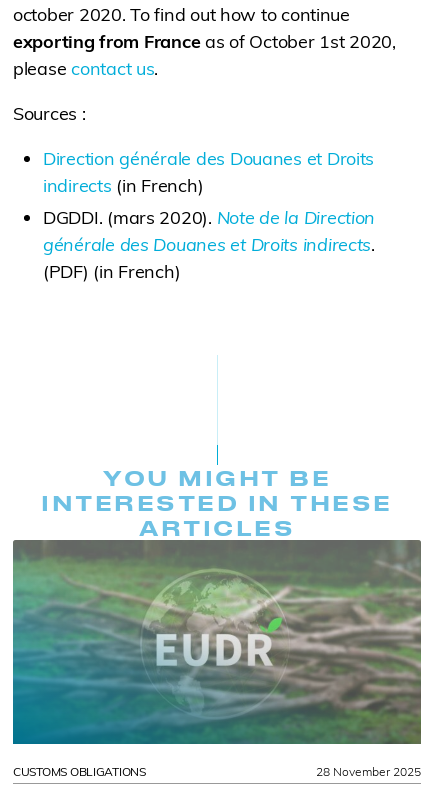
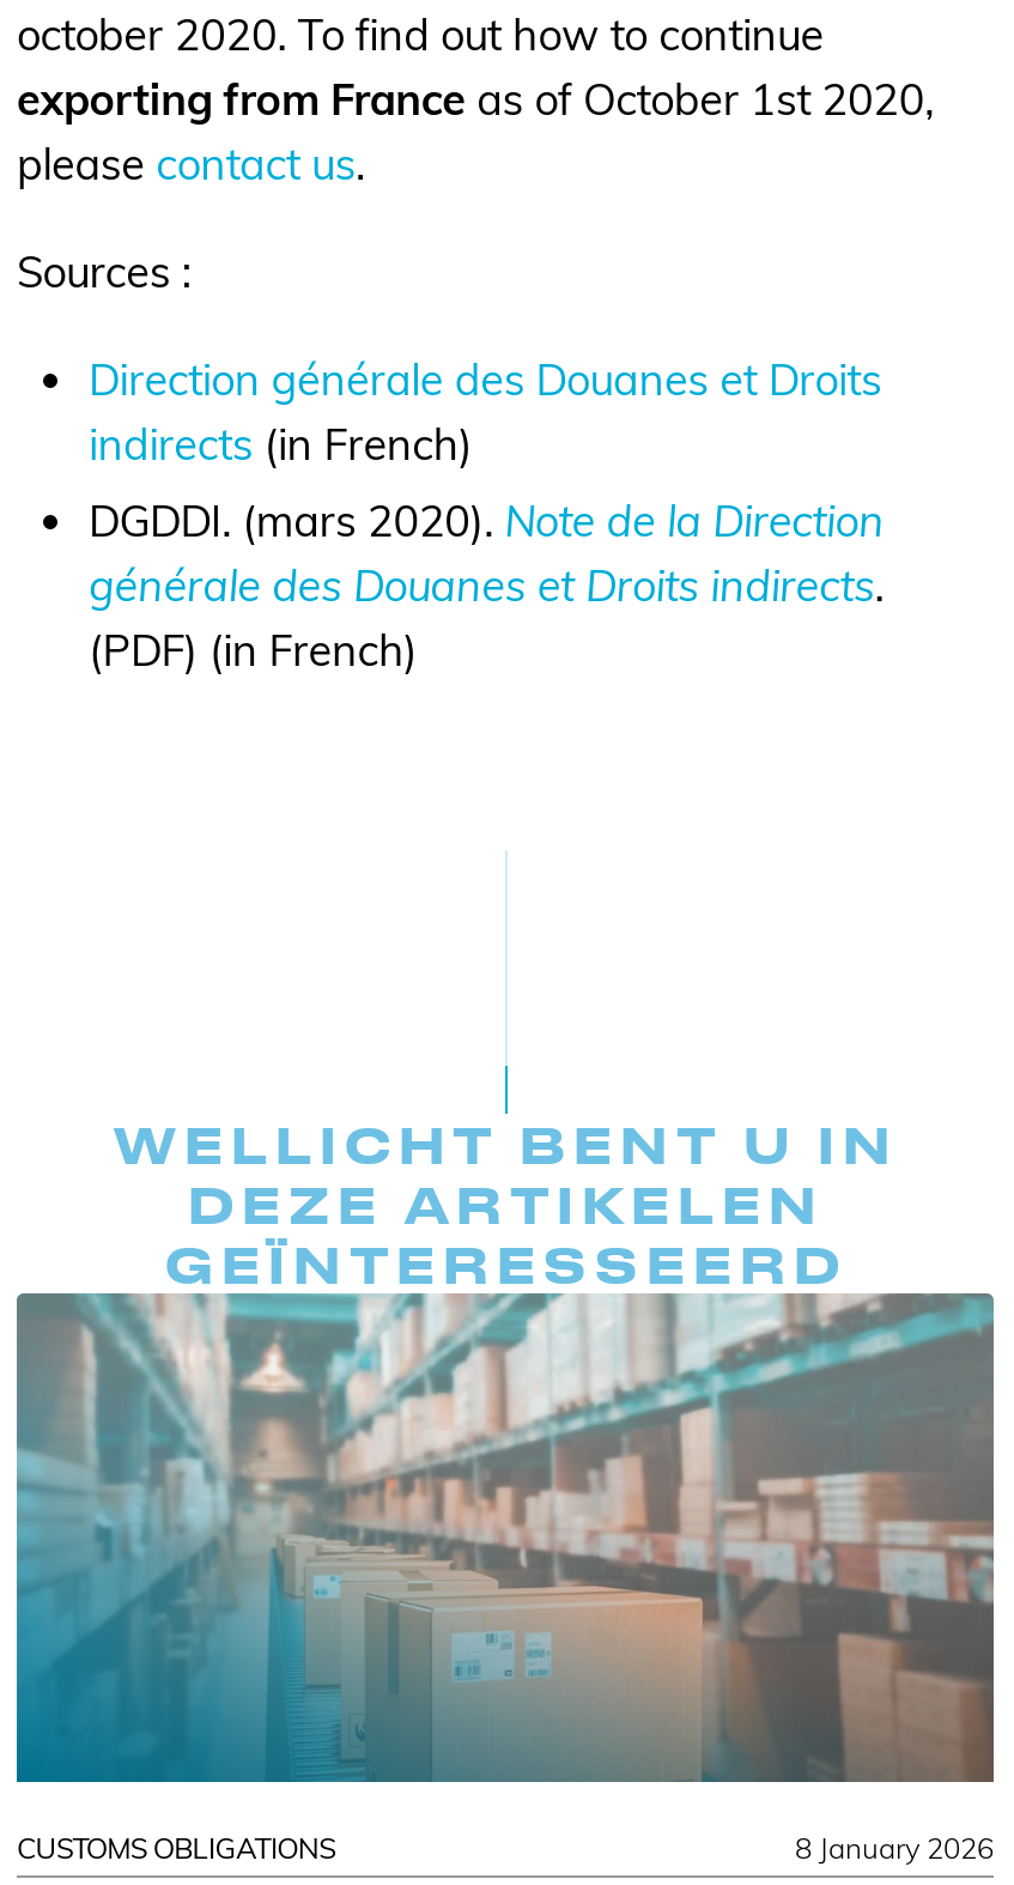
- YOU MIGHT BE
- INTERESTED IN THESE
- ARTICLES
+ WELLICHT BENT U IN
+ DEZE ARTIKELEN
+ GEÏNTERESSEERD

- [image]
- 28 November 2025
+ [image]
+ 8 January 2026
